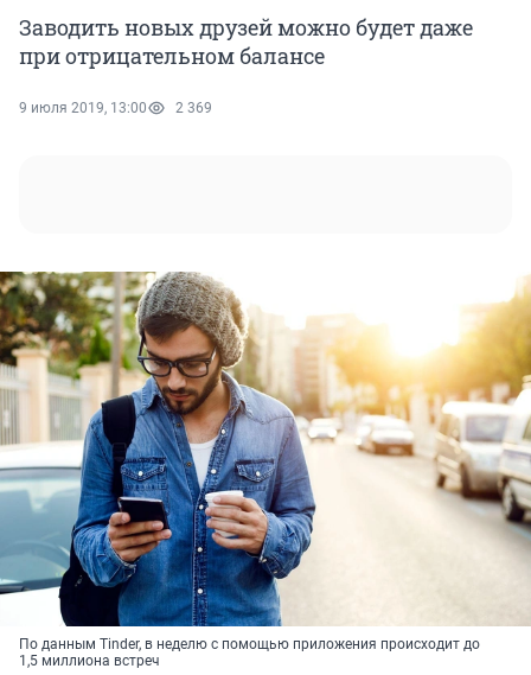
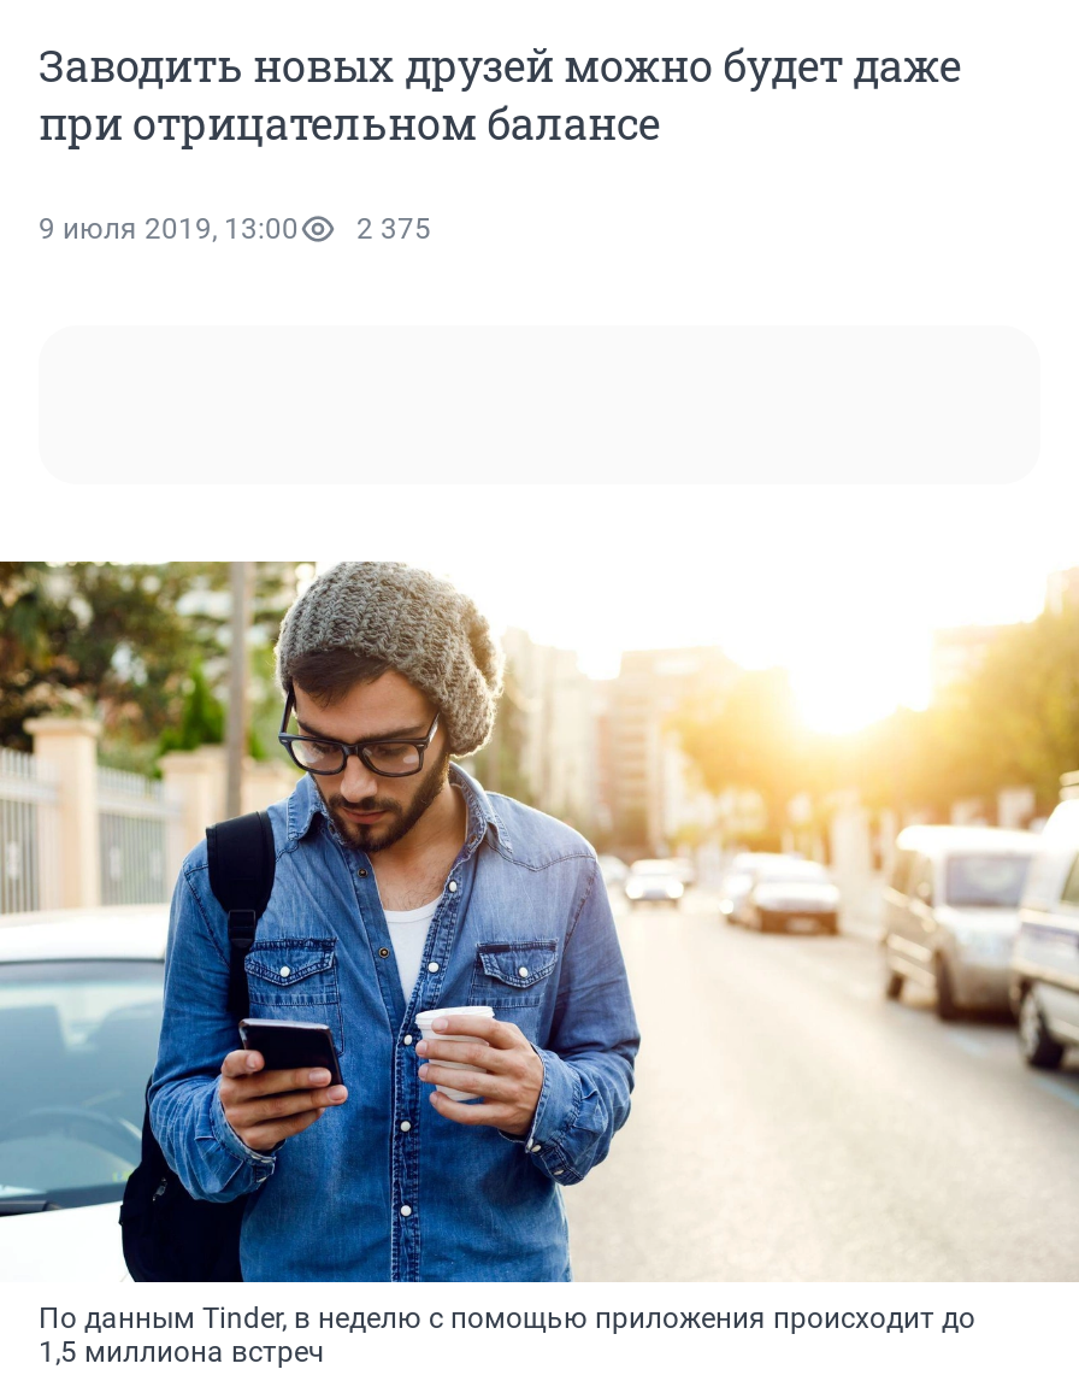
- 9 июля 2019, 13:00 2 369
+ 9 июля 2019, 13:00 2 375
